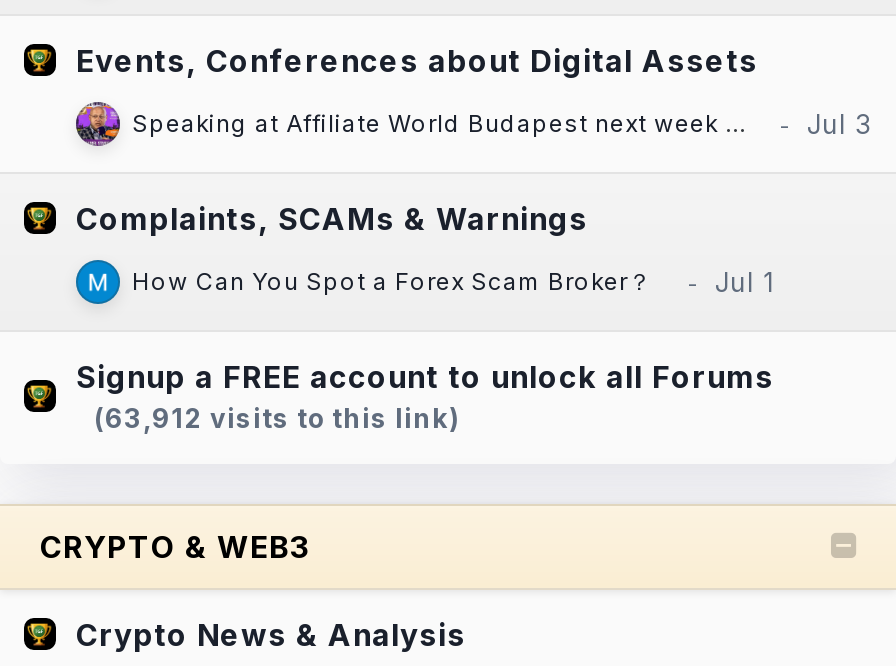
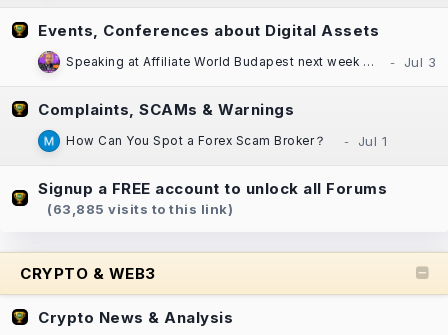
- (63,912 visits to this link)
+ (63,885 visits to this link)
